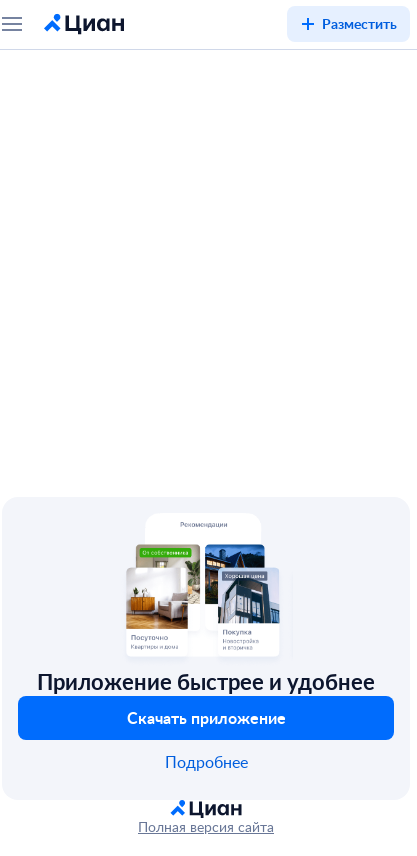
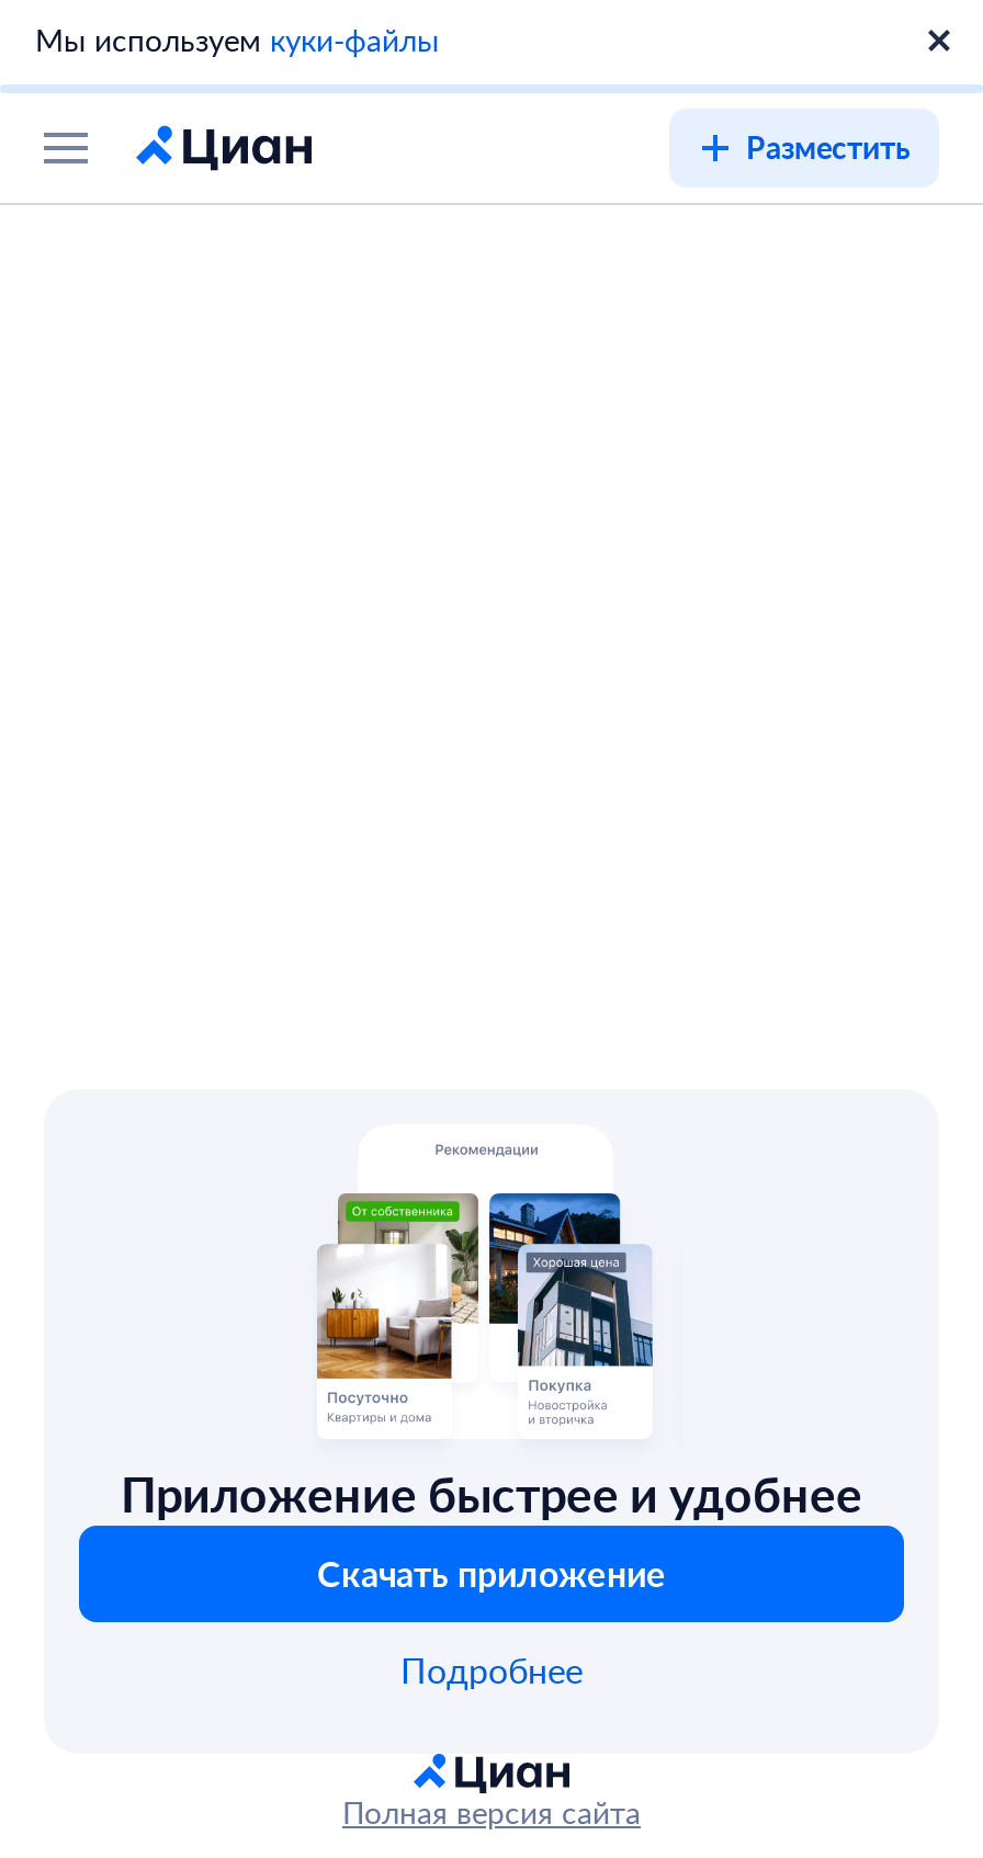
+ Мы используем куки-файлы

moved down: Разместить
